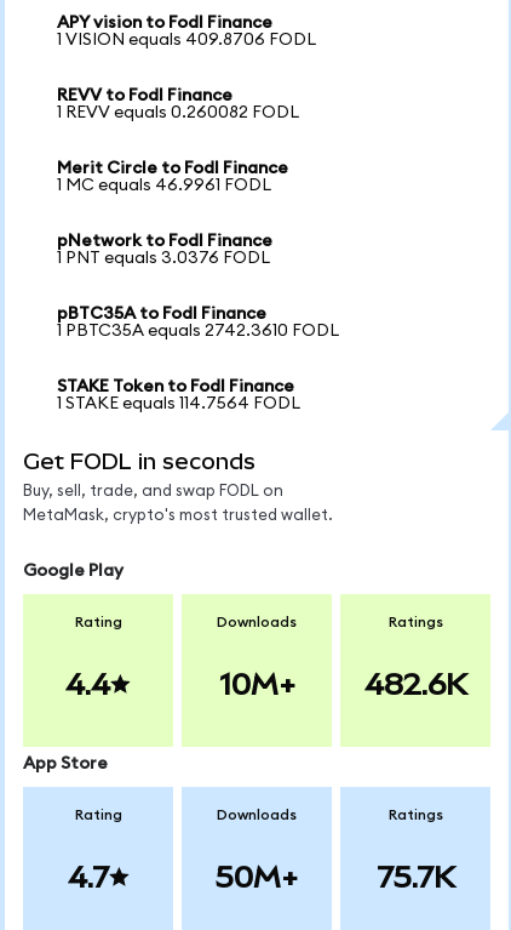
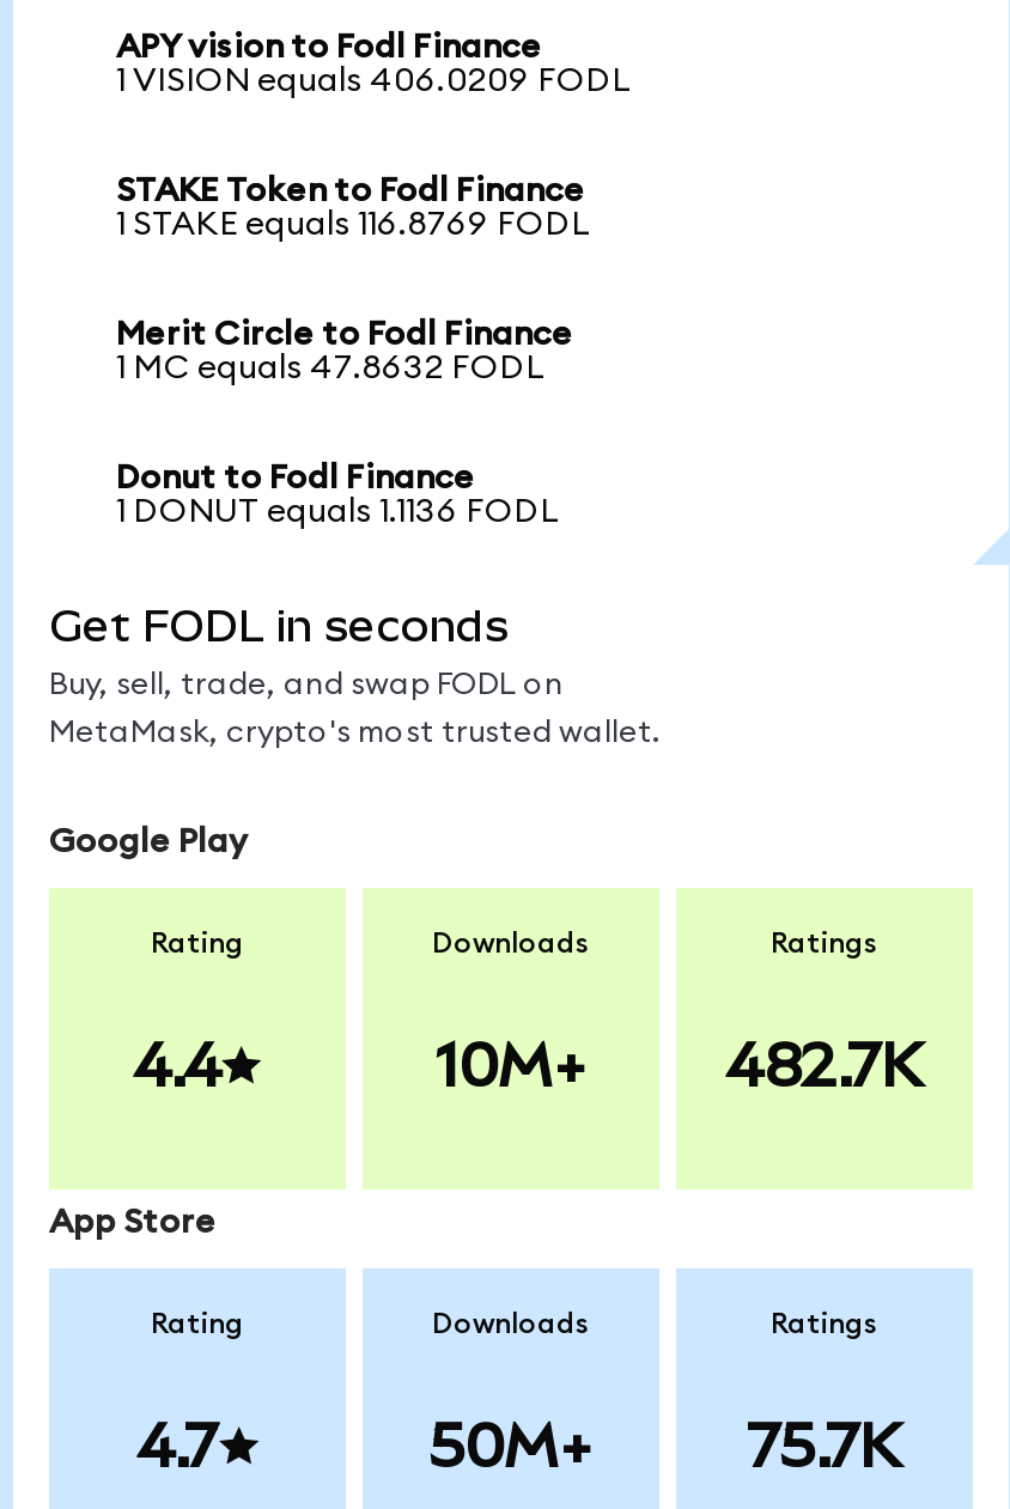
- 1 VISION equals 409.8706 FODL
+ 1 VISION equals 406.0209 FODL

- REVV to Fodl Finance
- 1 REVV equals 0.260082 FODL
+ 1 STAKE equals 116.8769 FODL

- 1 MC equals 46.9961 FODL
- pNetwork to Fodl Finance
- 1 PNT equals 3.0376 FODL
- pBTC35A to Fodl Finance
- 1 PBTC35A equals 2742.3610 FODL
- 1 STAKE equals 114.7564 FODL
+ 1 MC equals 47.8632 FODL
+ Donut to Fodl Finance
+ 1 DONUT equals 1.1136 FODL

moved up: STAKE Token to Fodl Finance

- 482.6K
+ 482.7K
